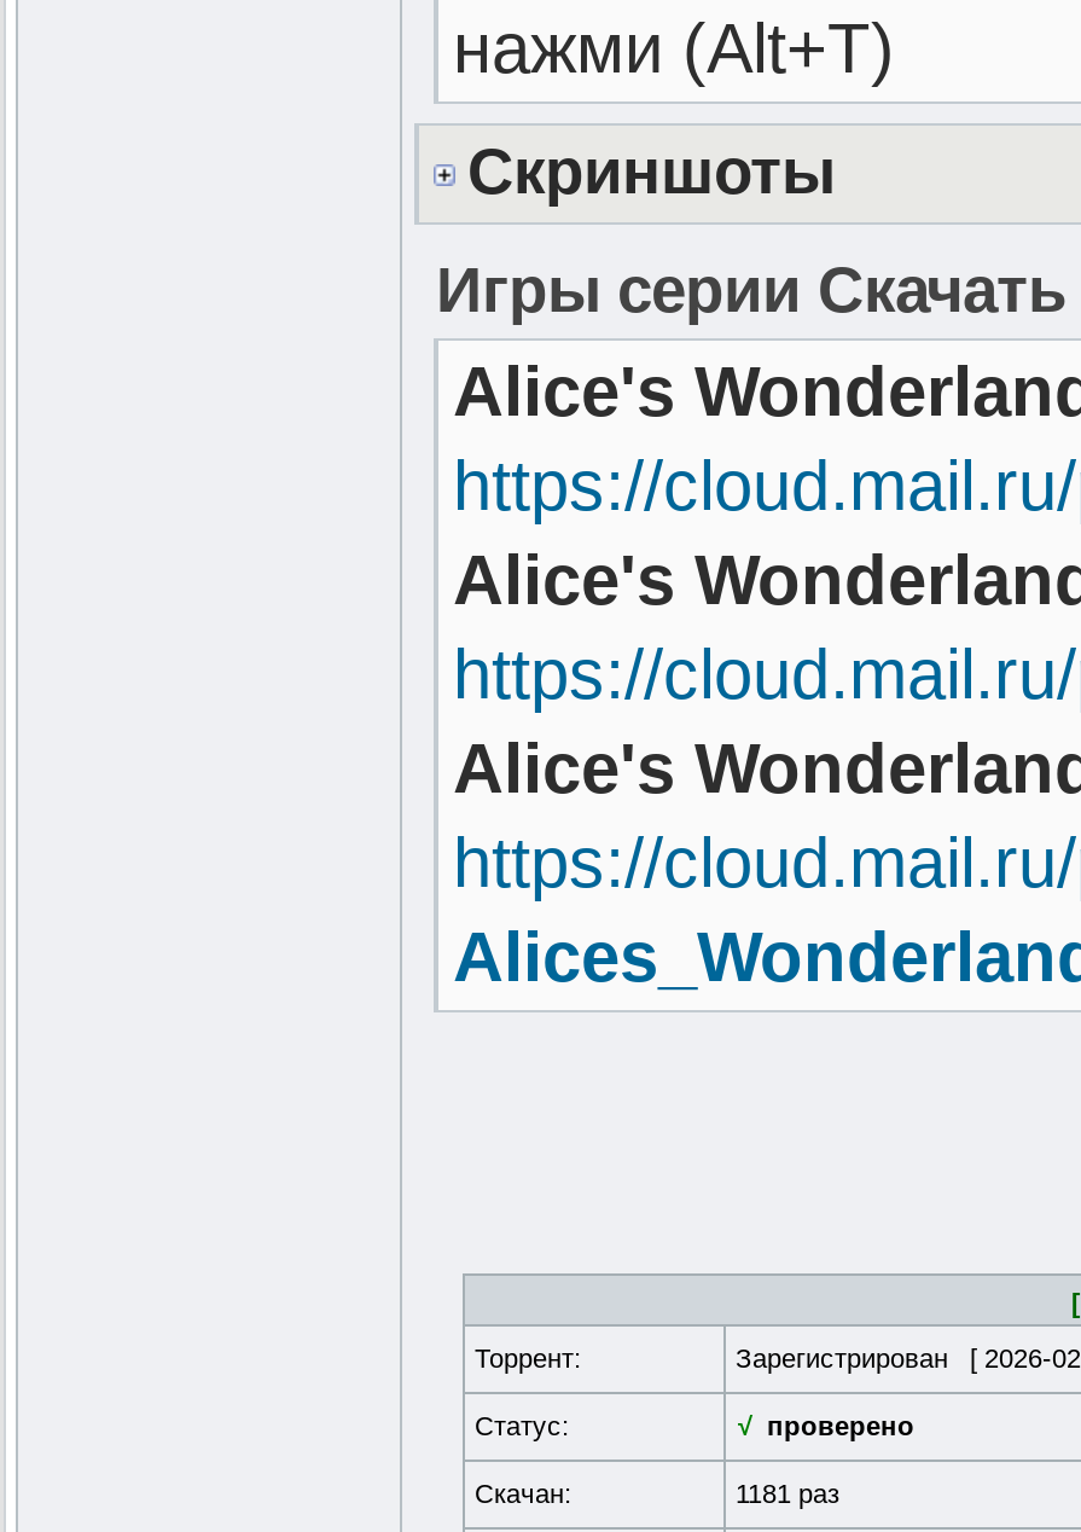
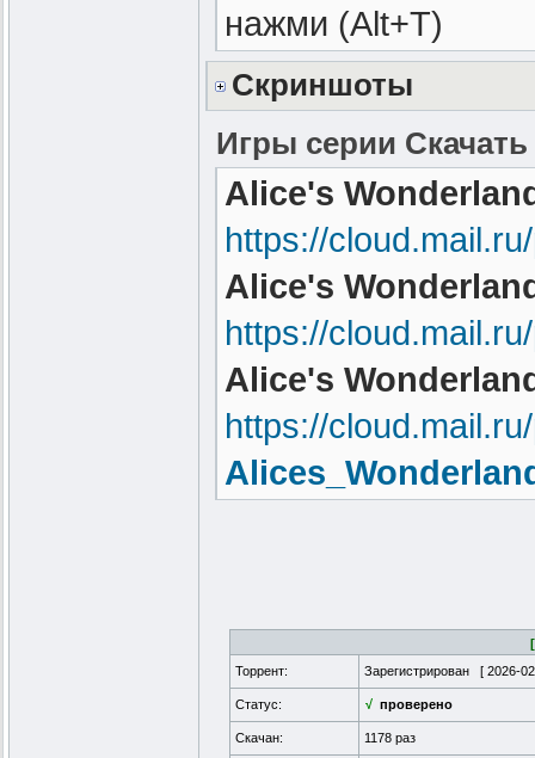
- 1181 раз
+ 1178 раз
